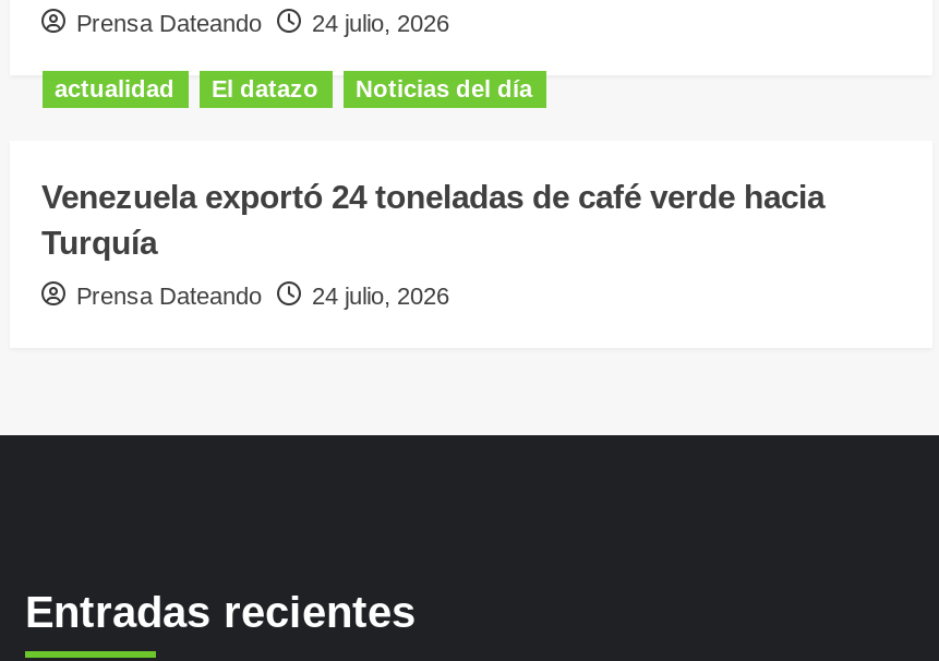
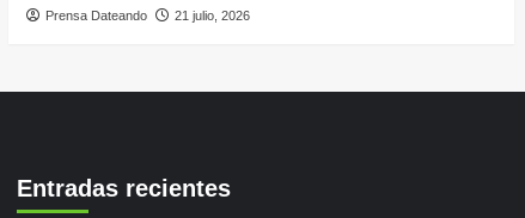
- 24 julio, 2026
- actualidad
- El datazo
- Noticias del día
- Venezuela exportó 24 toneladas de café verde hacia
- Turquía
- Prensa Dateando
- 24 julio, 2026
+ 21 julio, 2026
